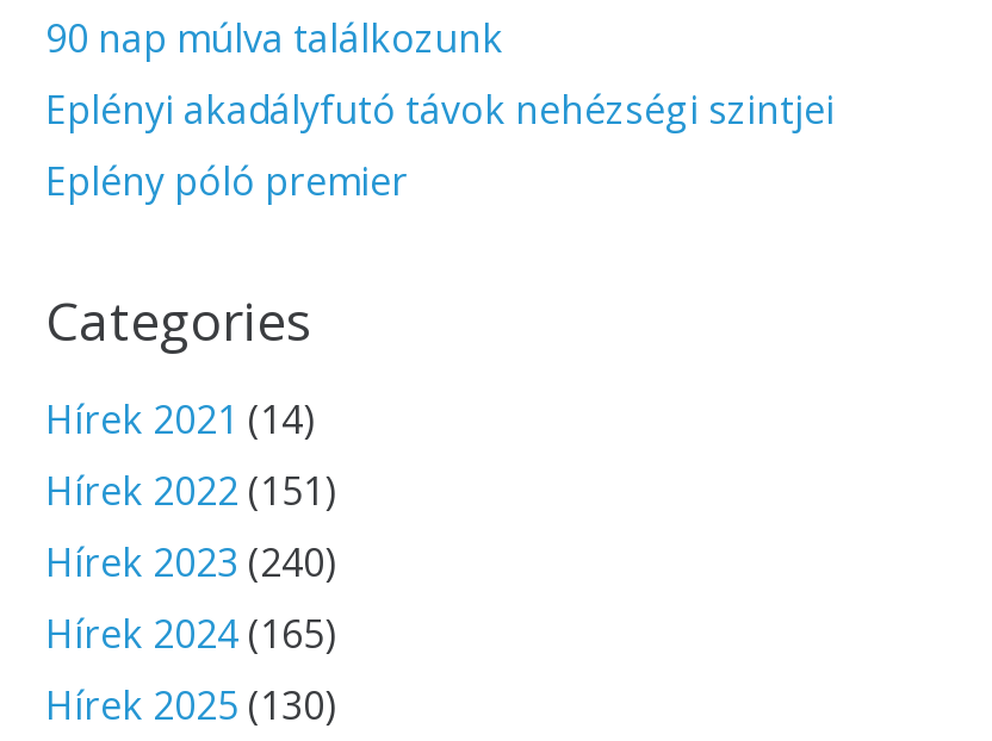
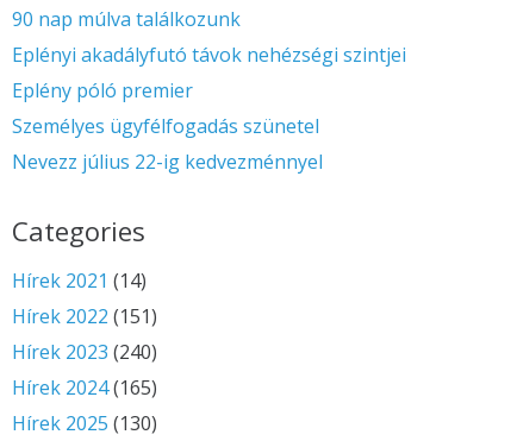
+ Személyes ügyfélfogadás szünetel
+ Nevezz július 22-ig kedvezménnyel
